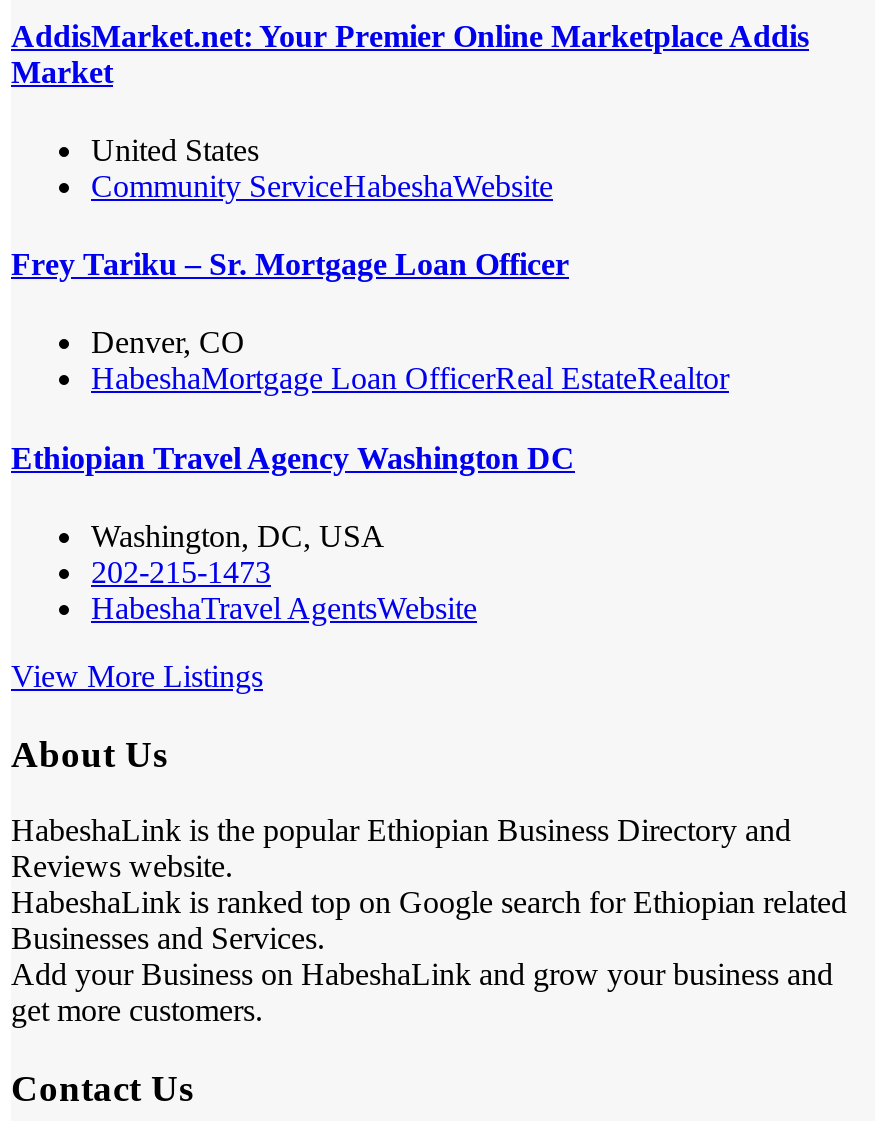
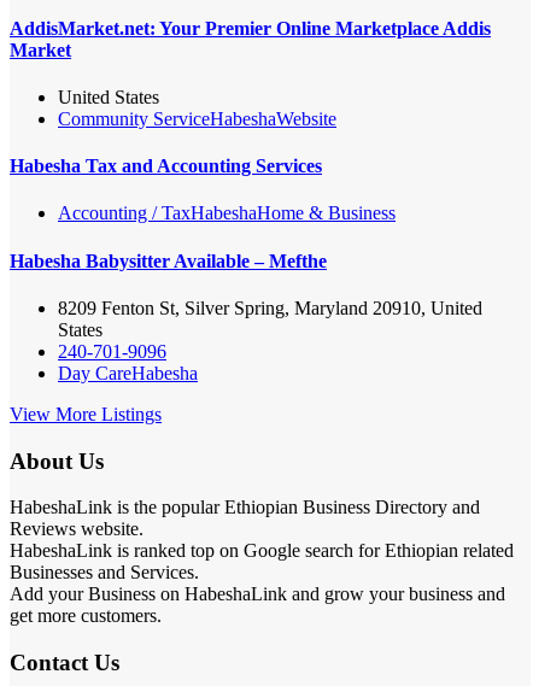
- Frey Tariku – Sr. Mortgage Loan Officer
+ Habesha Tax and Accounting Services

- Denver, CO
- HabeshaMortgage Loan OfficerReal EstateRealtor
+ Accounting / TaxHabeshaHome & Business

- Ethiopian Travel Agency Washington DC
+ Habesha Babysitter Available – Mefthe

- Washington, DC, USA
- 202-215-1473
- HabeshaTravel AgentsWebsite
+ 8209 Fenton St, Silver Spring, Maryland 20910, United
+ States
+ 240-701-9096
+ Day CareHabesha
